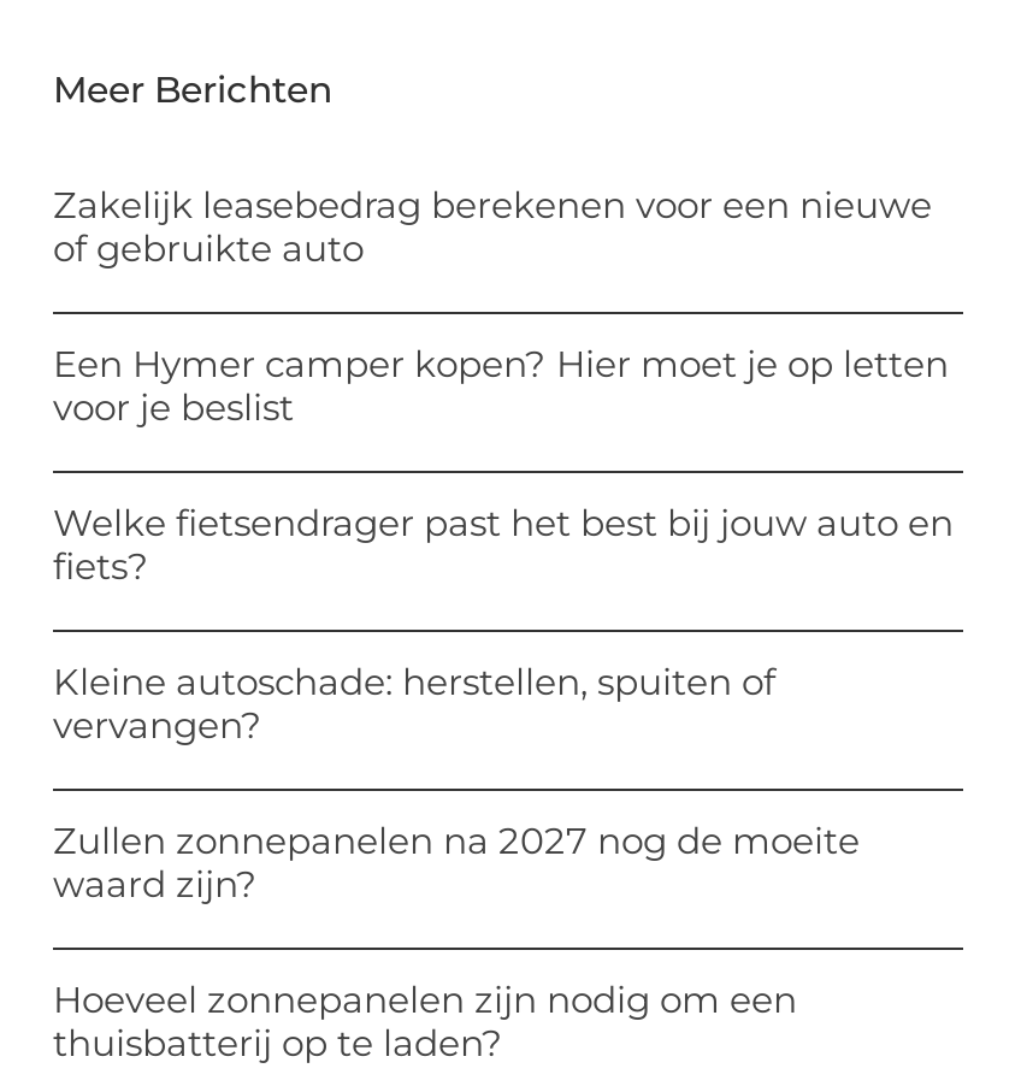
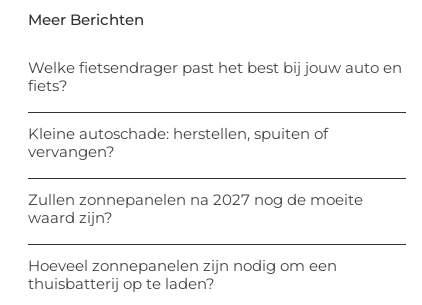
- Zakelijk leasebedrag berekenen voor een nieuwe
- of gebruikte auto
- Een Hymer camper kopen? Hier moet je op letten
- voor je beslist
